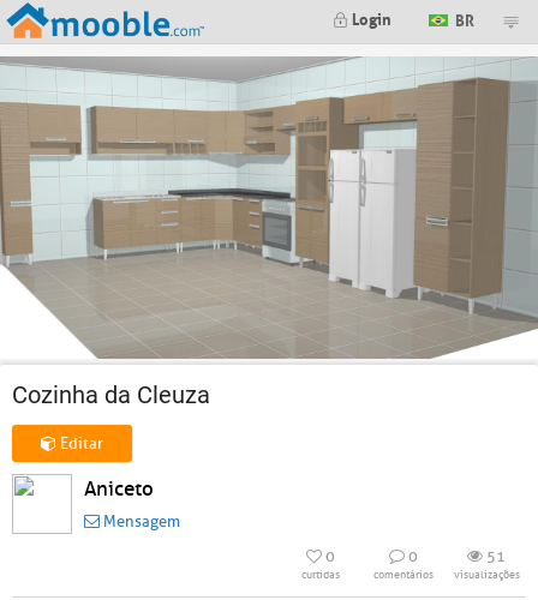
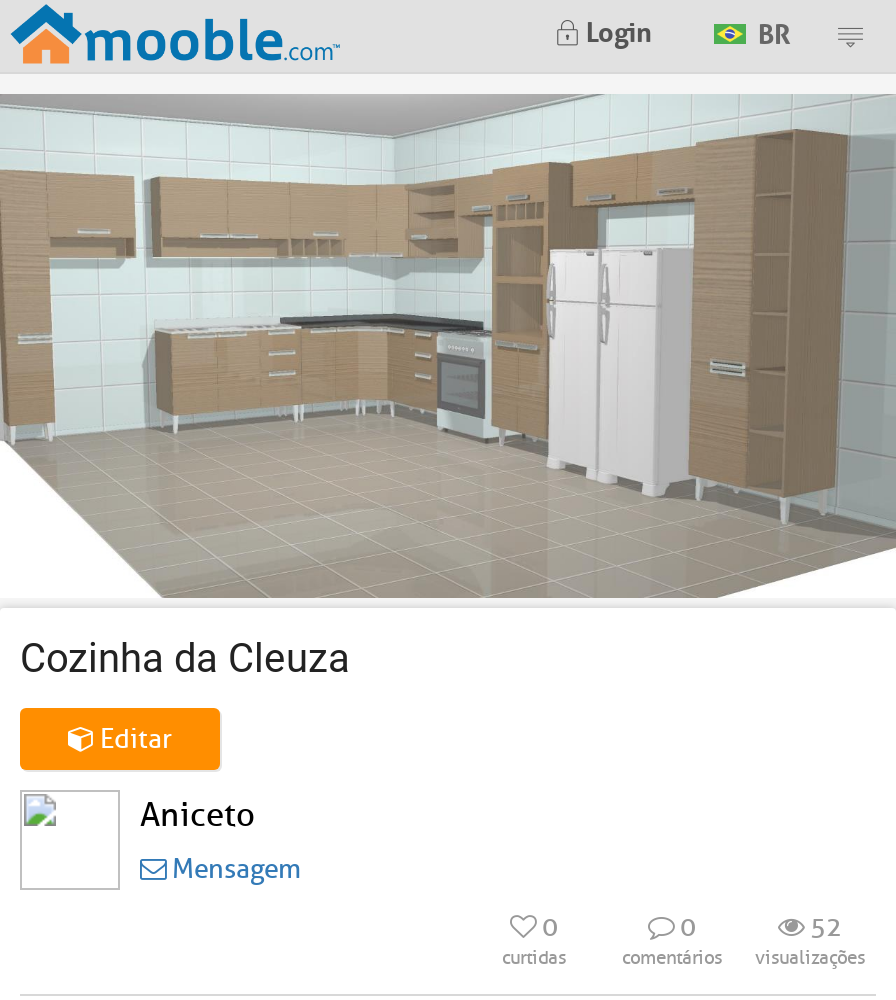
- 51
+ 52
